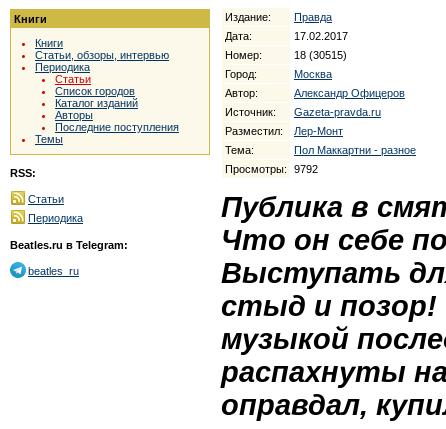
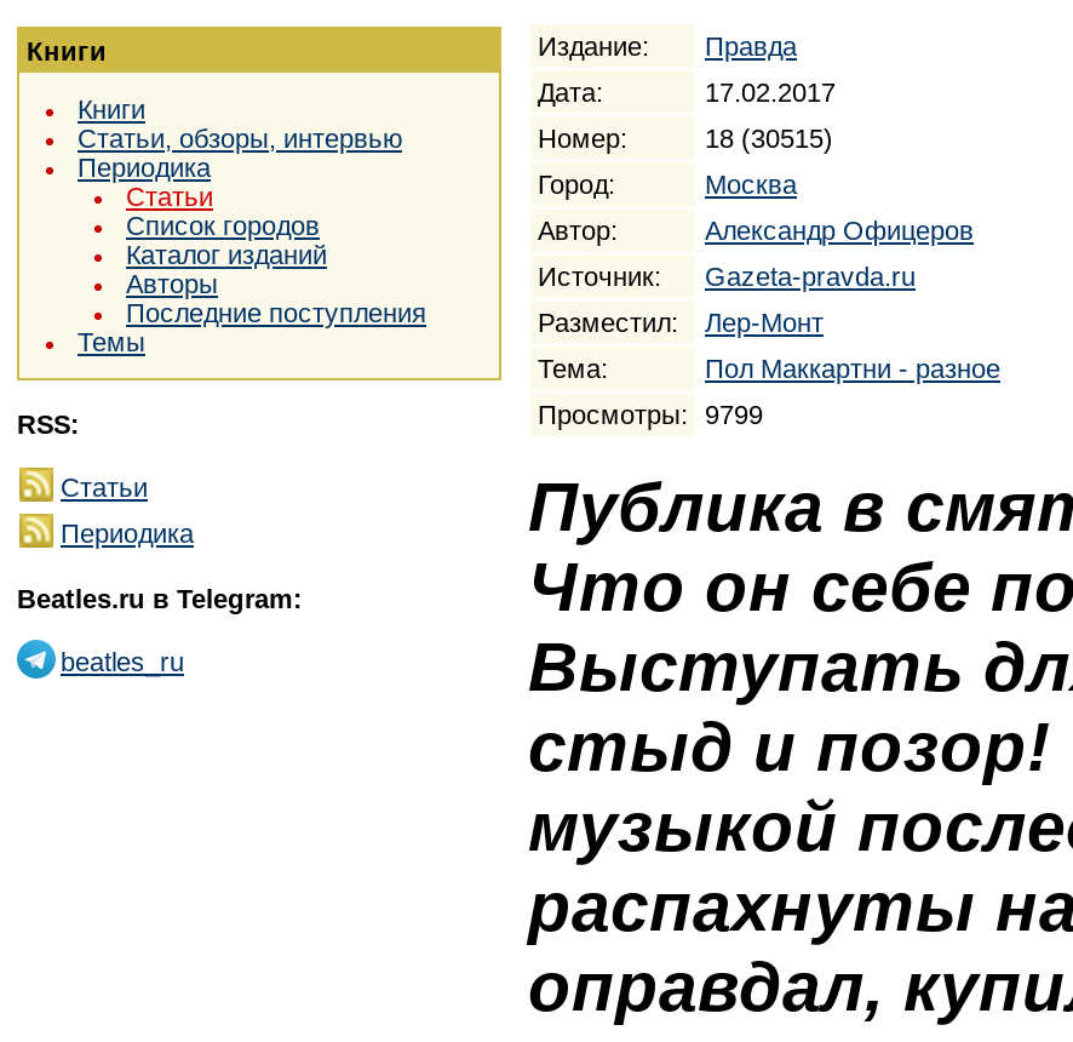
- Просмотры: 9792
+ Просмотры: 9799
